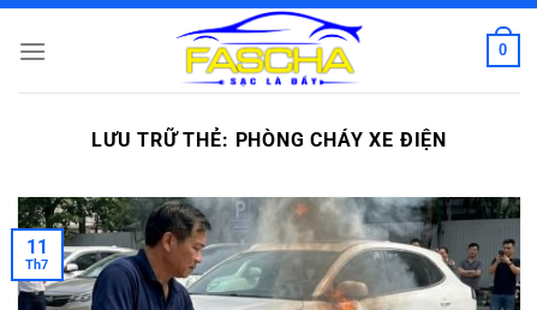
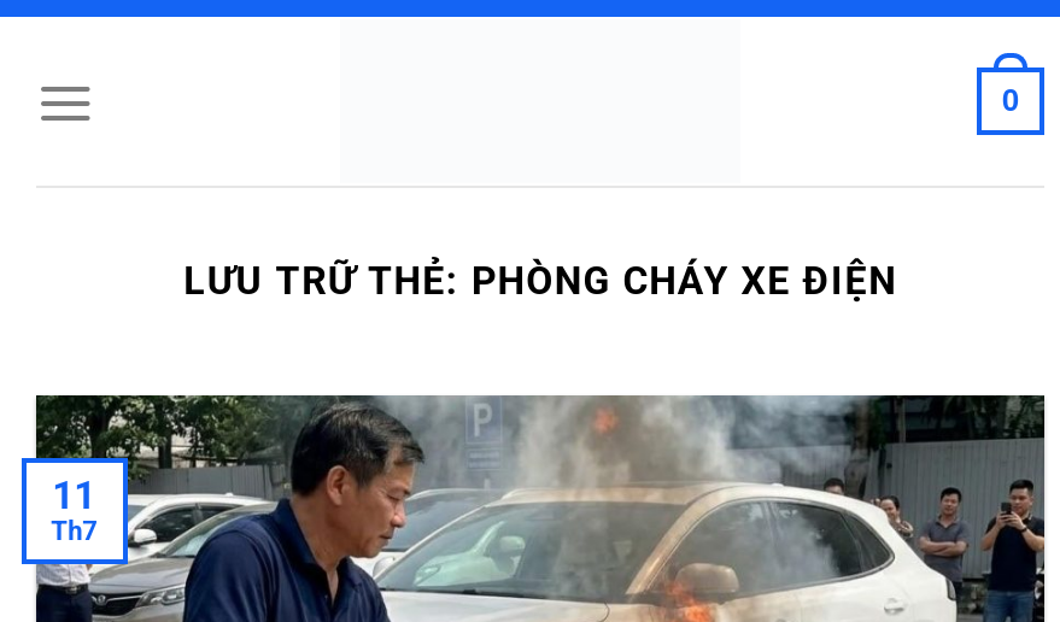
- [image]
